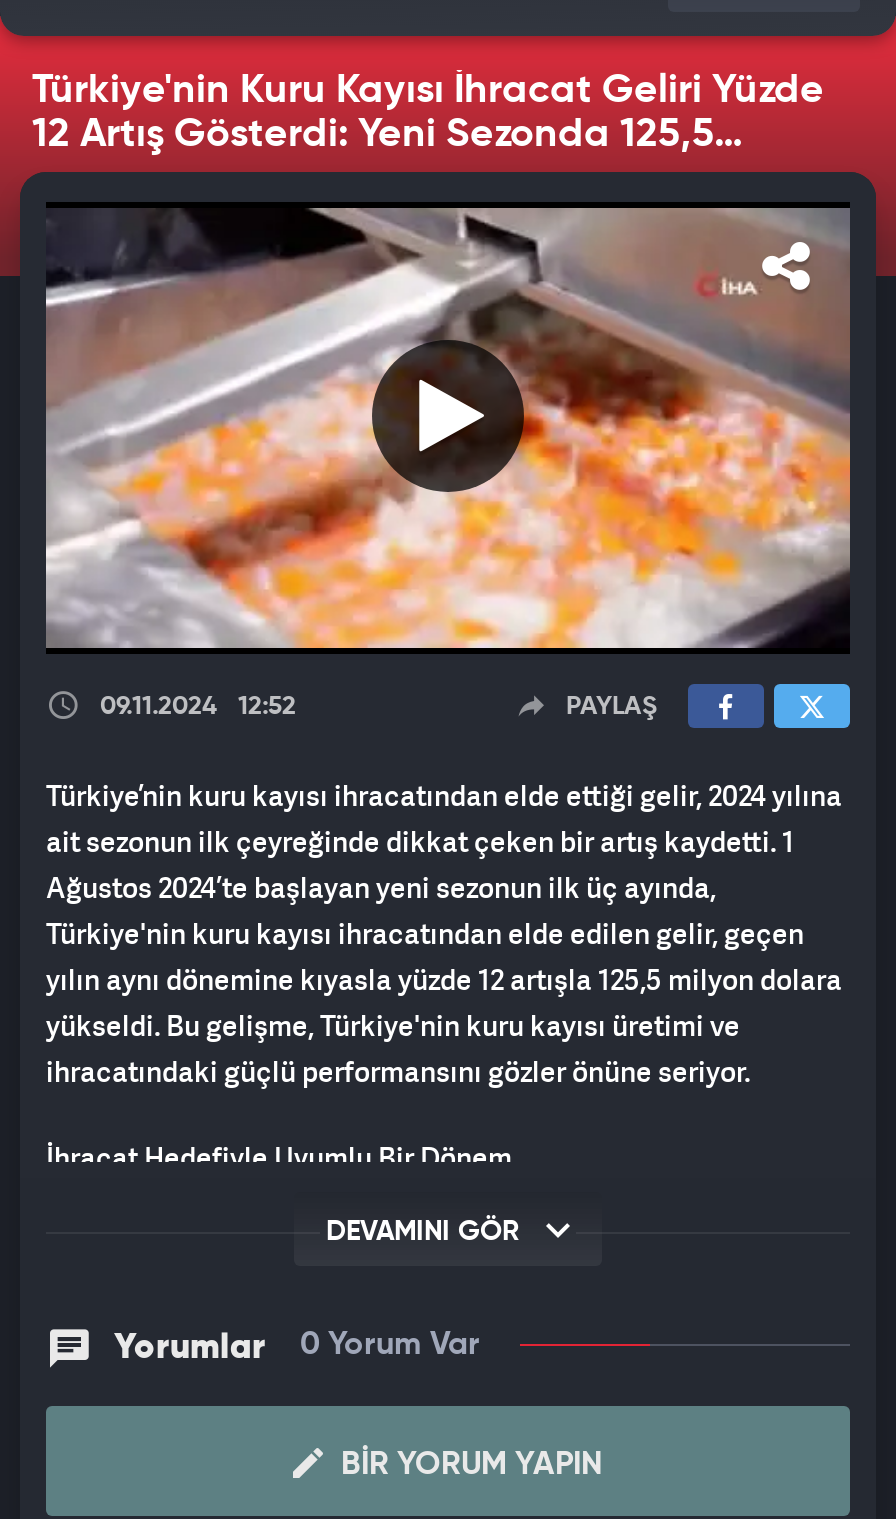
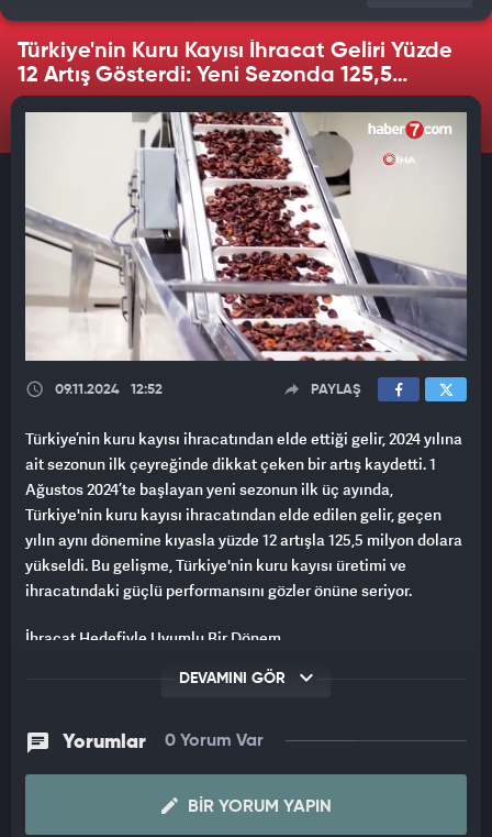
- [image]
+ [image]
